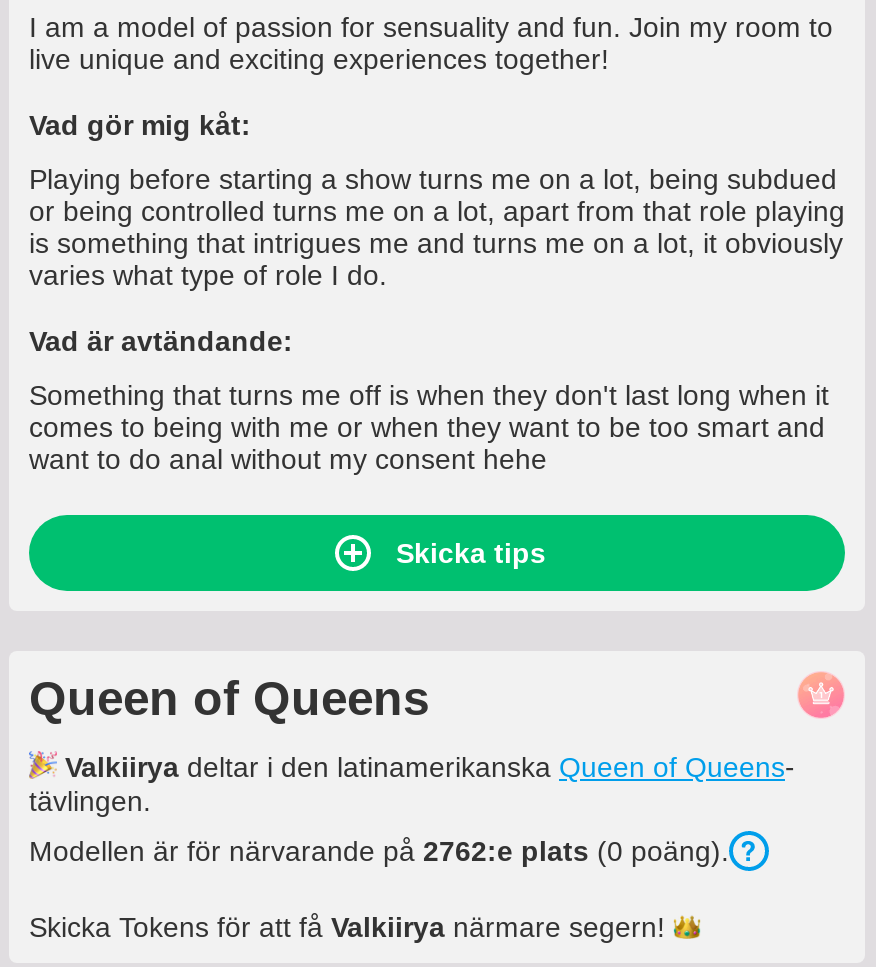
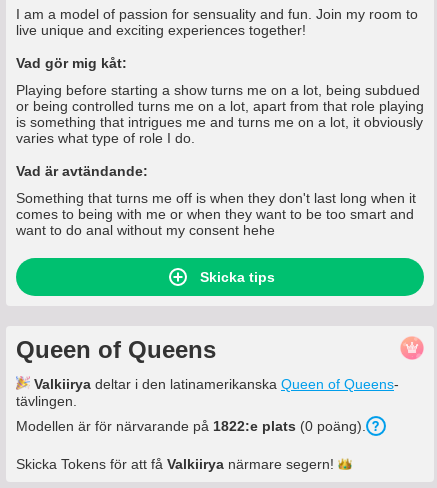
- Modellen är för närvarande på 2762:e plats (0 poäng).
+ Modellen är för närvarande på 1822:e plats (0 poäng).
